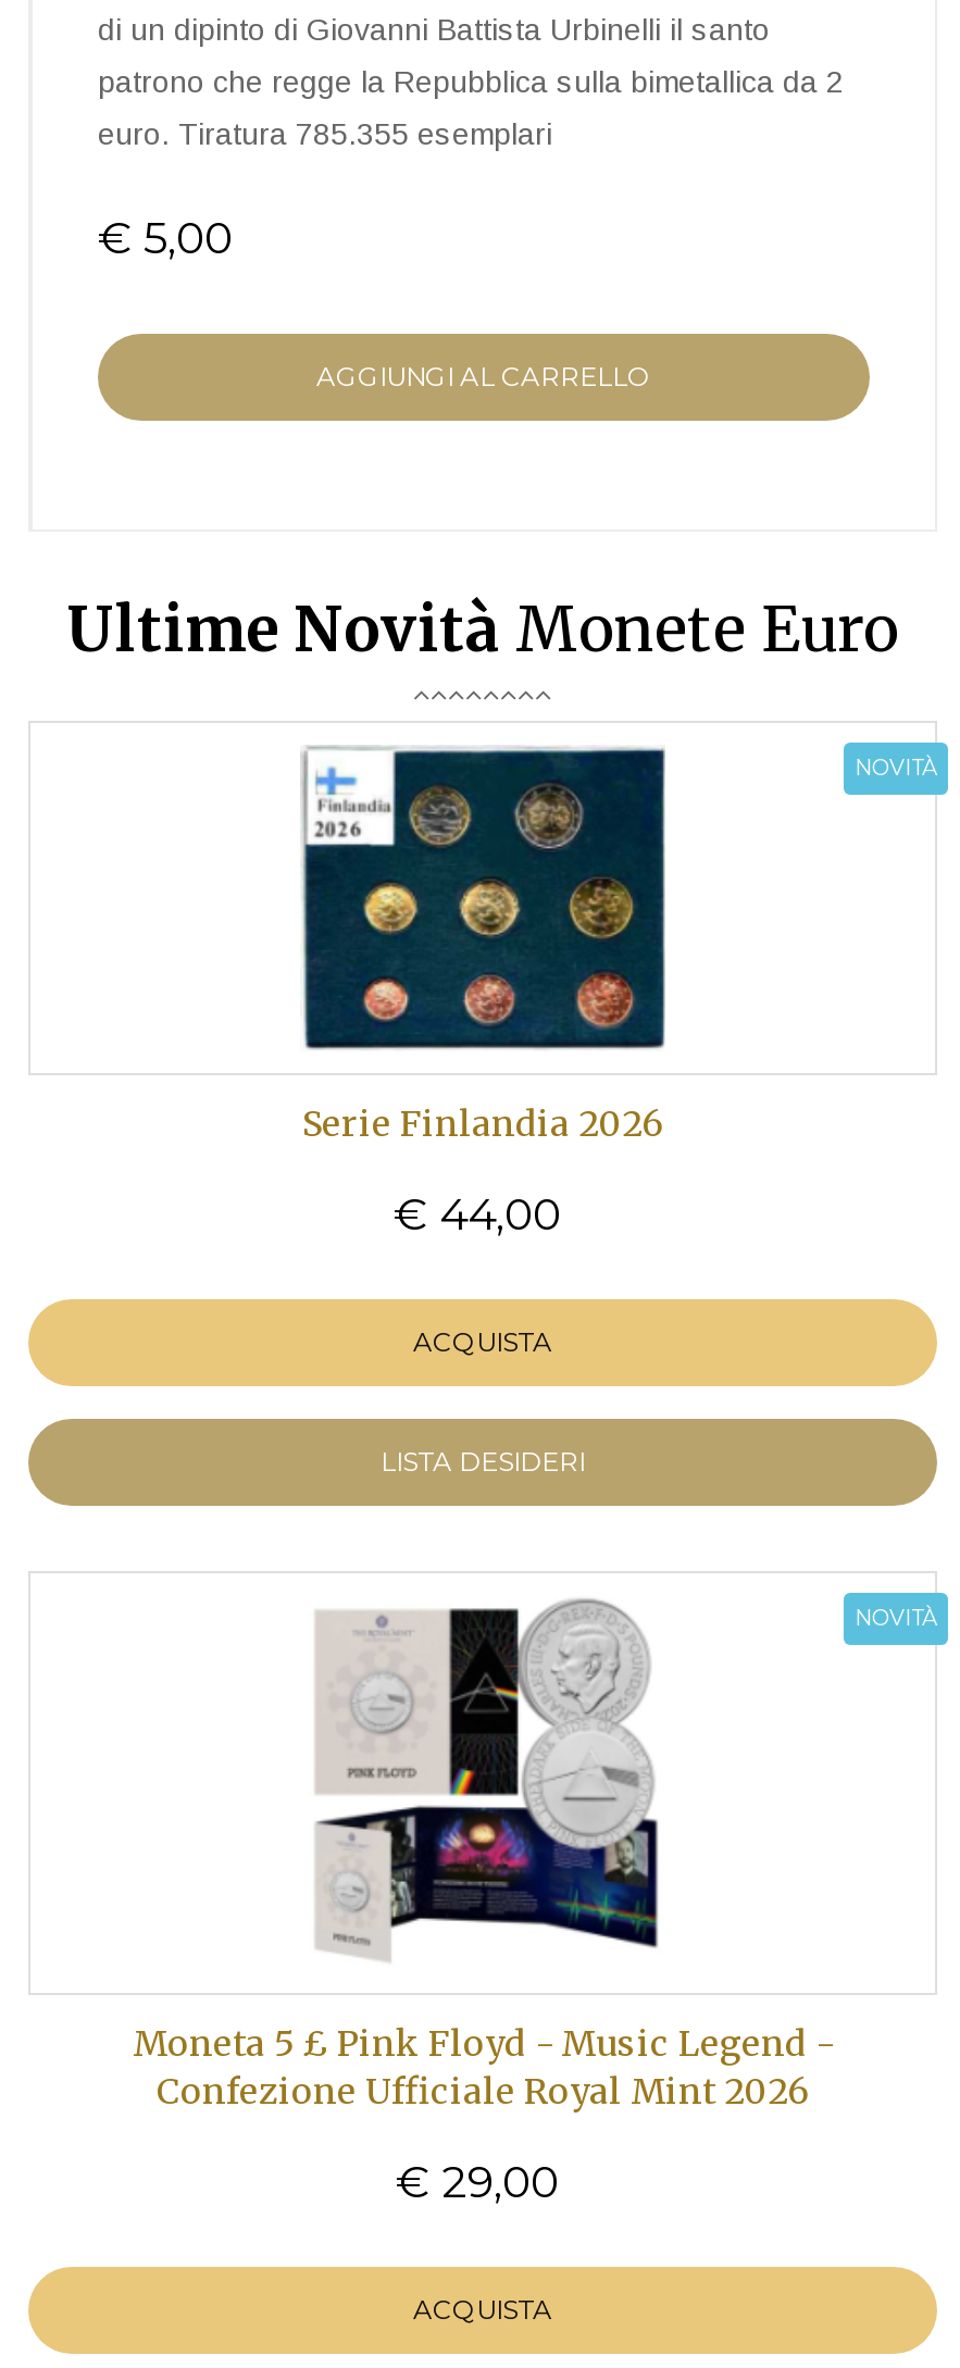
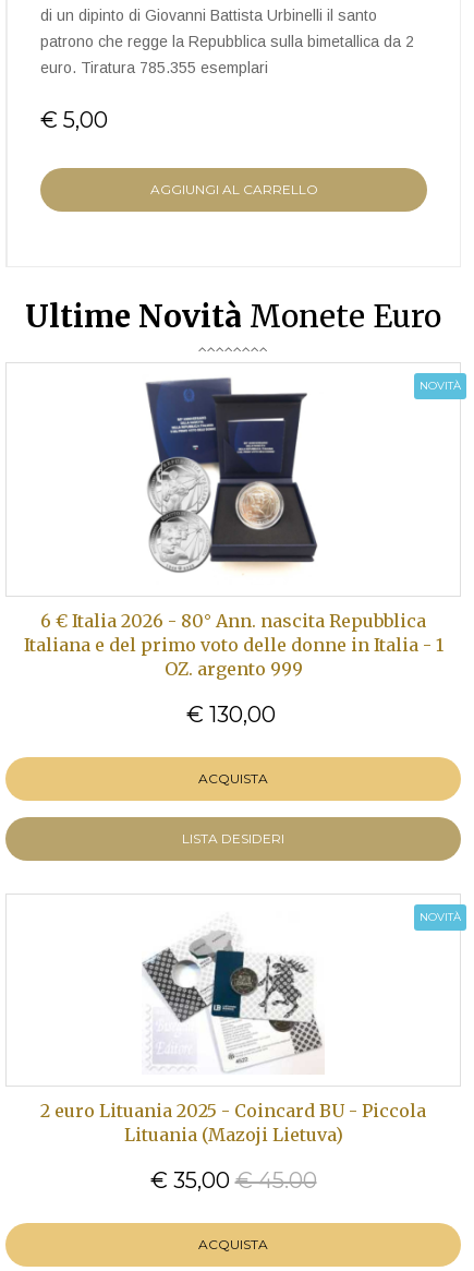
- [image]
+ [image]

- Serie Finlandia 2026
+ 6 € Italia 2026 - 80° Ann. nascita Repubblica
+ Italiana e del primo voto delle donne in Italia - 1
+ OZ. argento 999

- € 44,00
+ € 130,00

moved down: ACQUISTA | LISTA DESIDERI | NOVITÀ

- [image]
- Moneta 5 £ Pink Floyd - Music Legend -
- Confezione Ufficiale Royal Mint 2026
+ [image]
+ 2 euro Lituania 2025 - Coincard BU - Piccola
+ Lituania (Mazoji Lietuva)

- € 29,00
+ € 35,00 € 45.00
